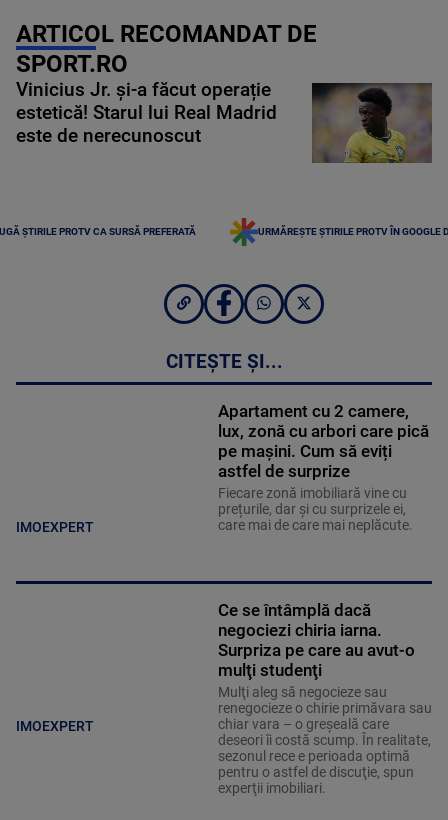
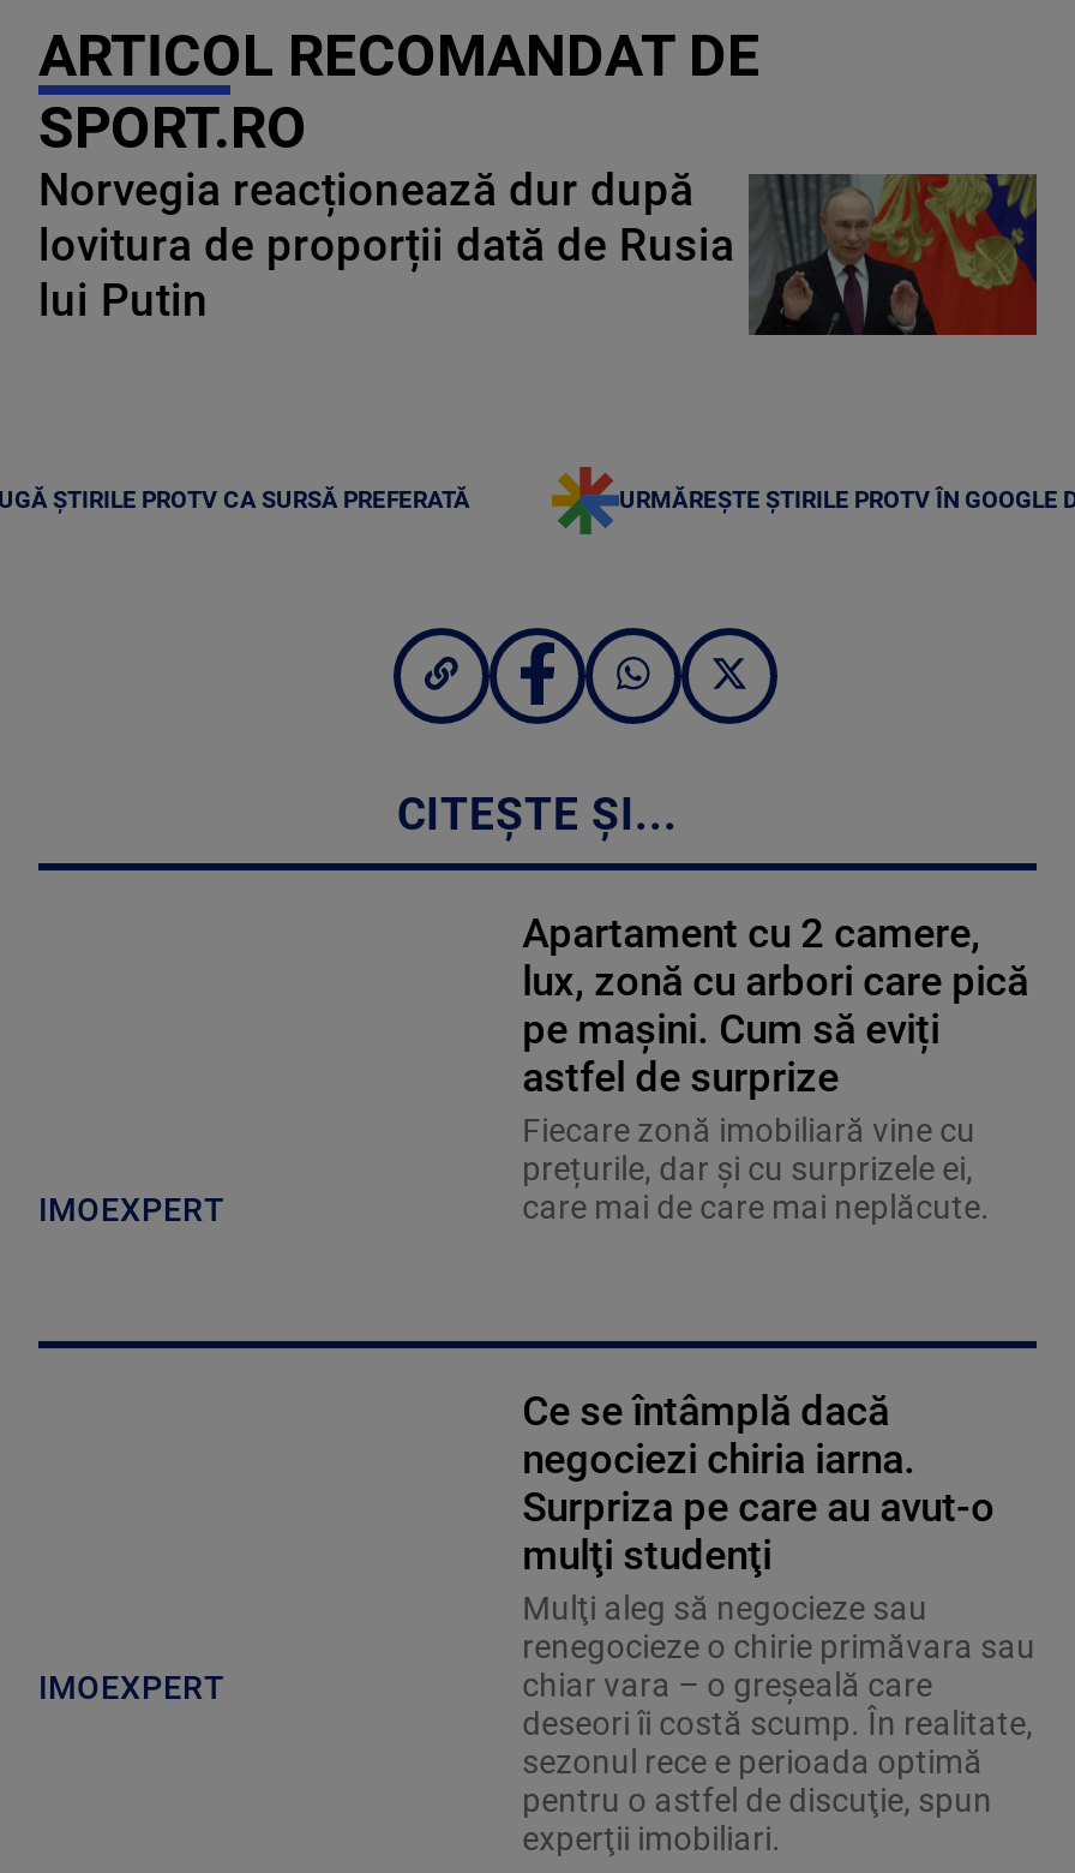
- [image]
- Vinicius Jr. și-a făcut operație
- estetică! Starul lui Real Madrid
- este de nerecunoscut
+ [image]
+ Norvegia reacționează dur după
+ lovitura de proporții dată de Rusia
+ lui Putin
